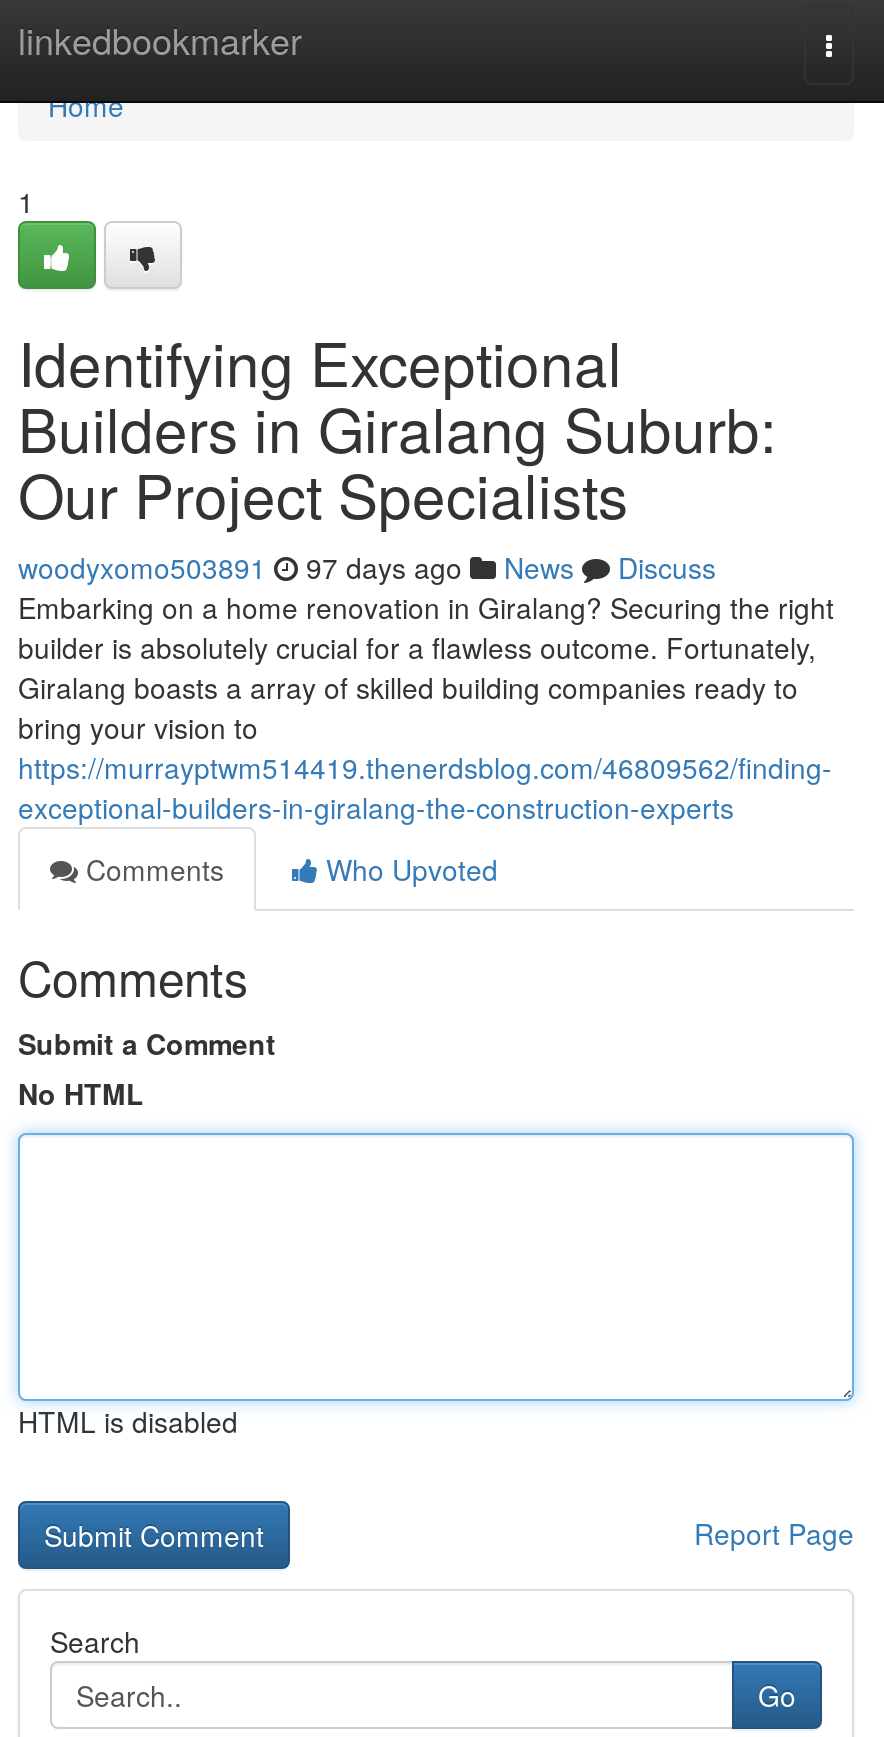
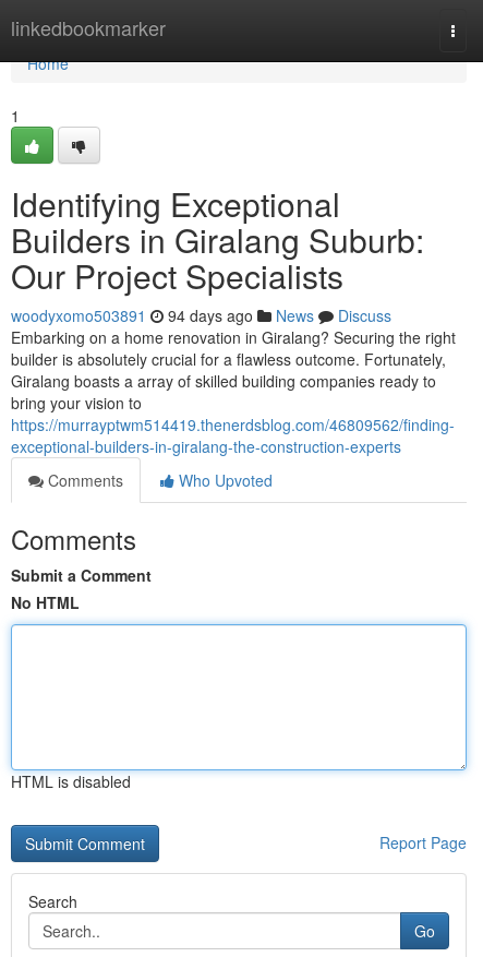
- woodyxomo503891 97 days ago News Discuss
+ woodyxomo503891 94 days ago News Discuss
